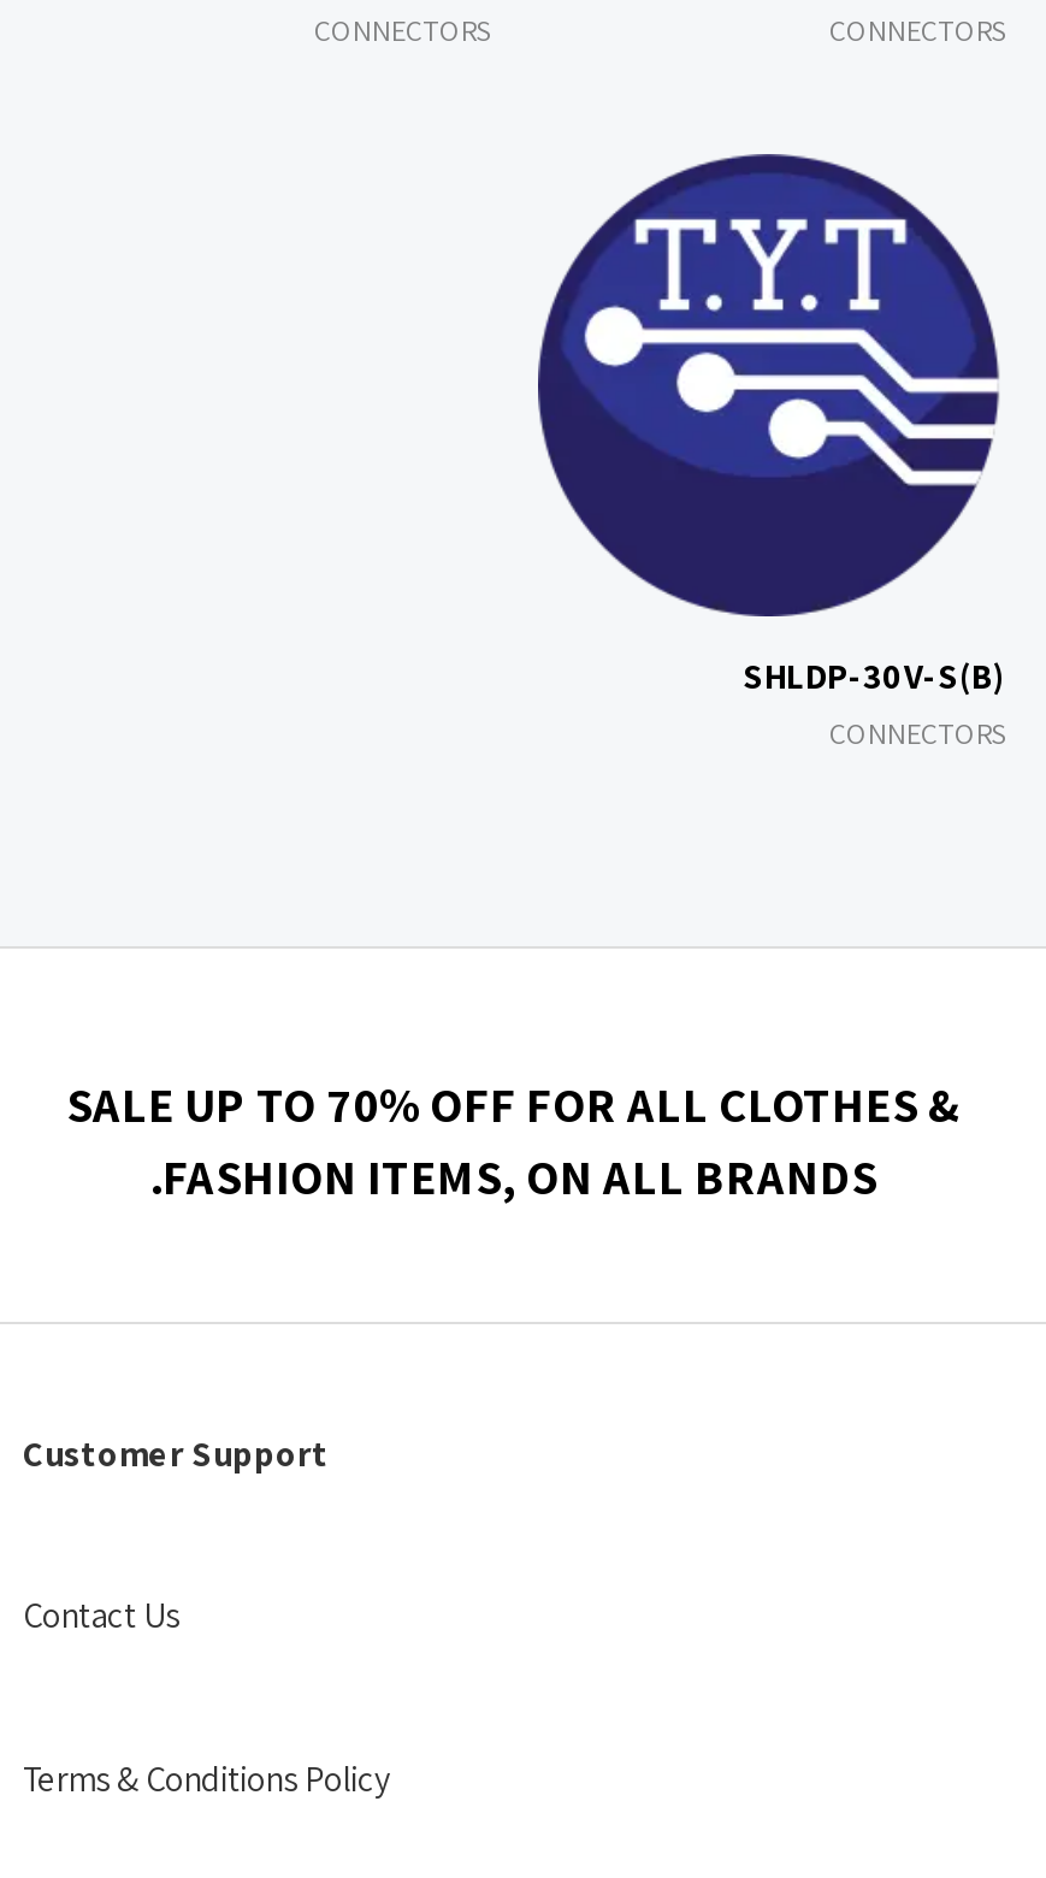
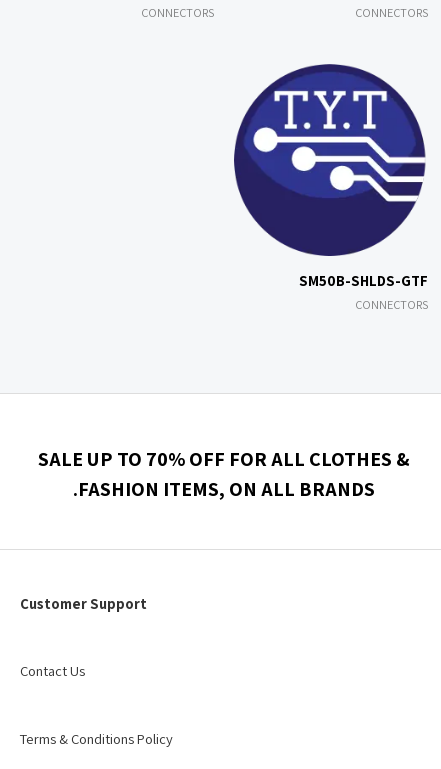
- SHLDP-30V-S(B)
+ SM50B-SHLDS-GTF
